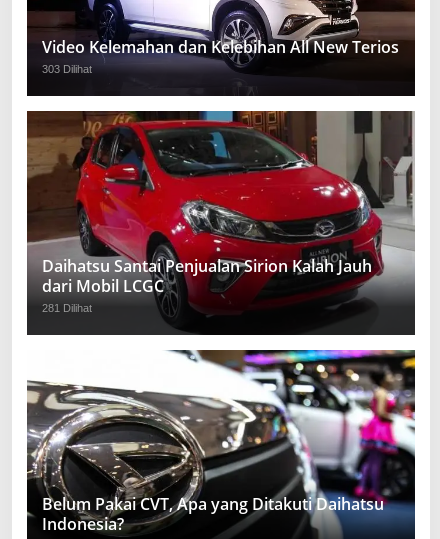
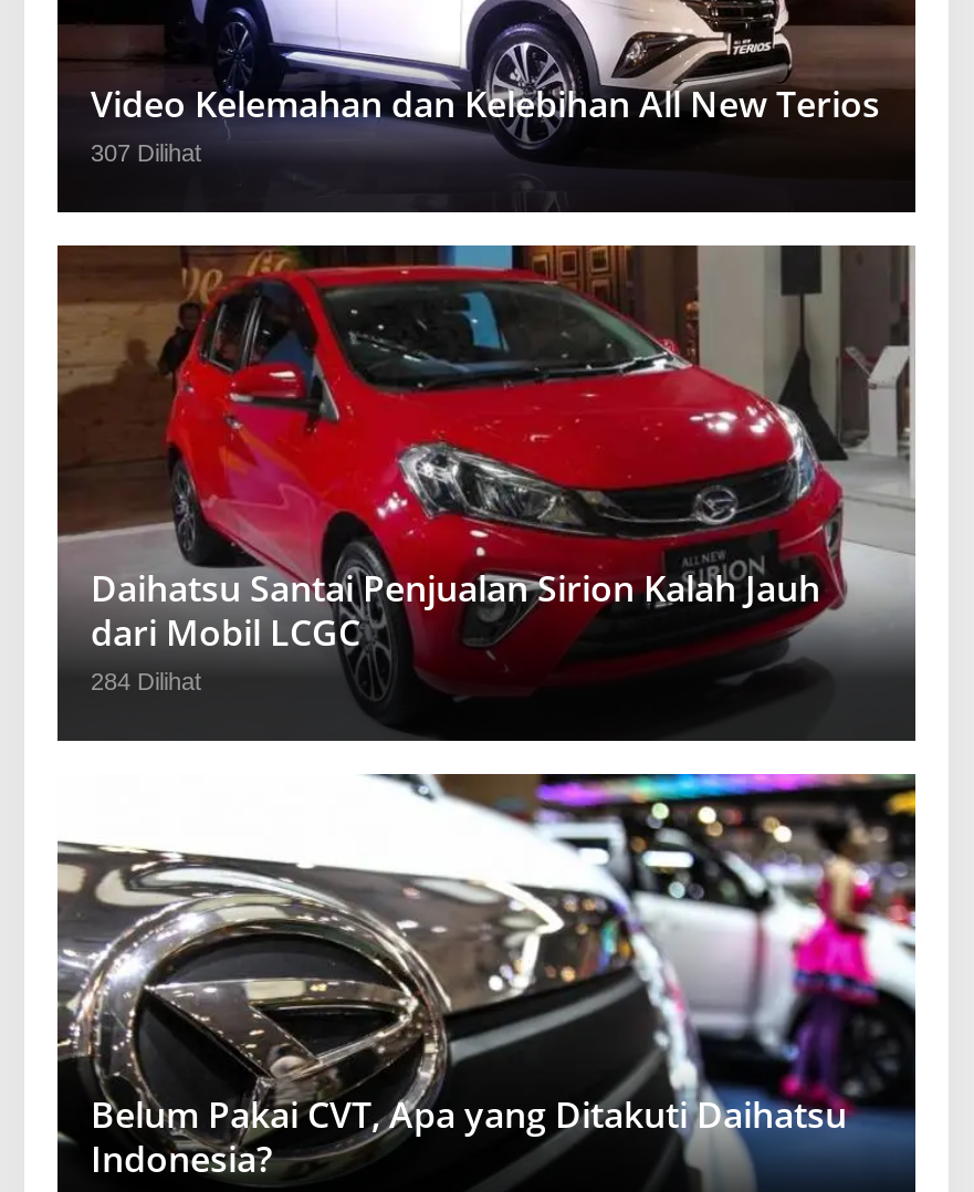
- 303 Dilihat
+ 307 Dilihat

- 281 Dilihat
+ 284 Dilihat
